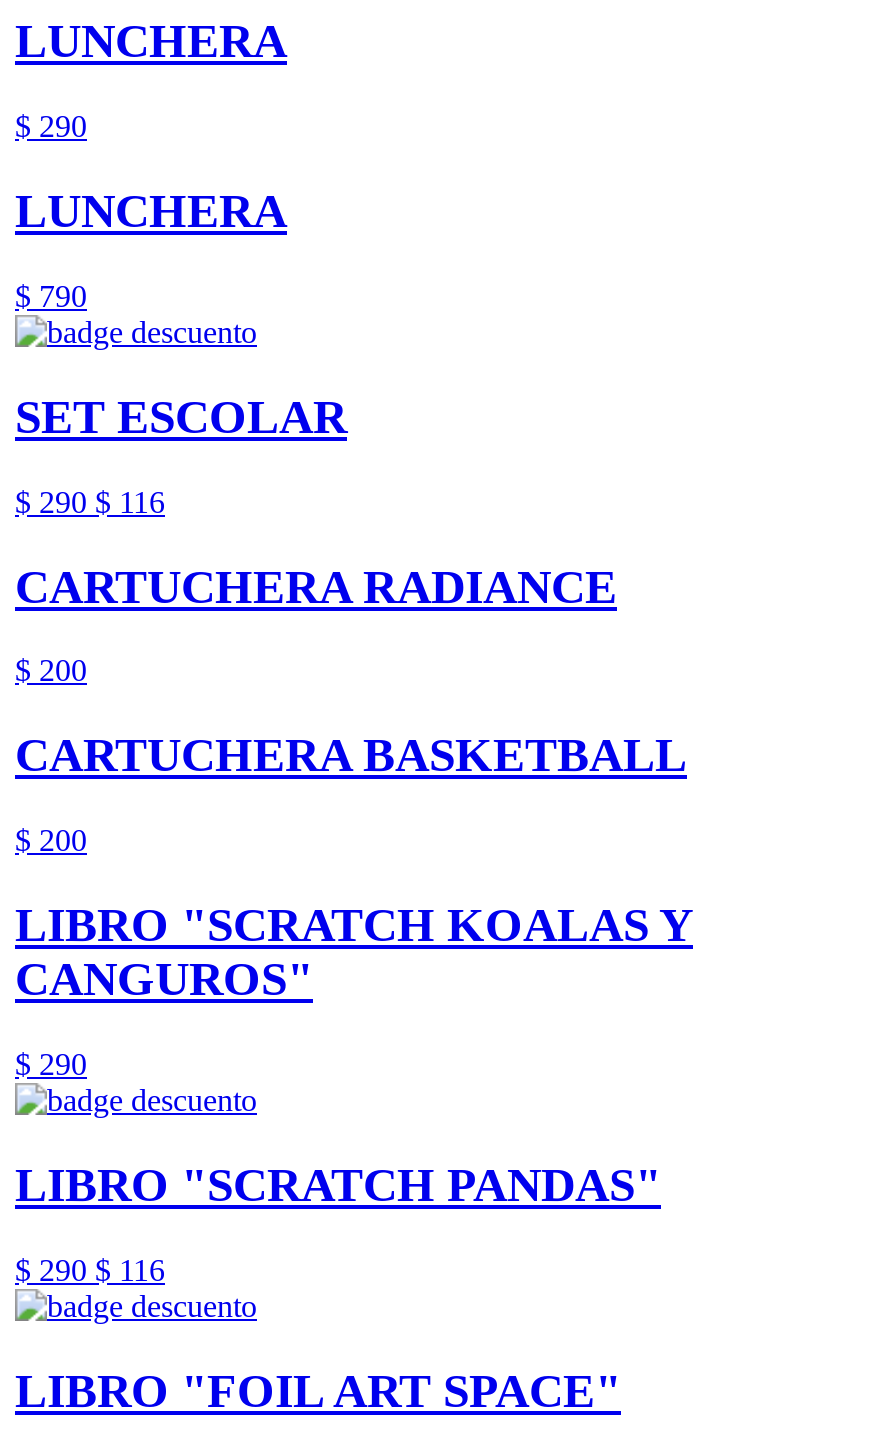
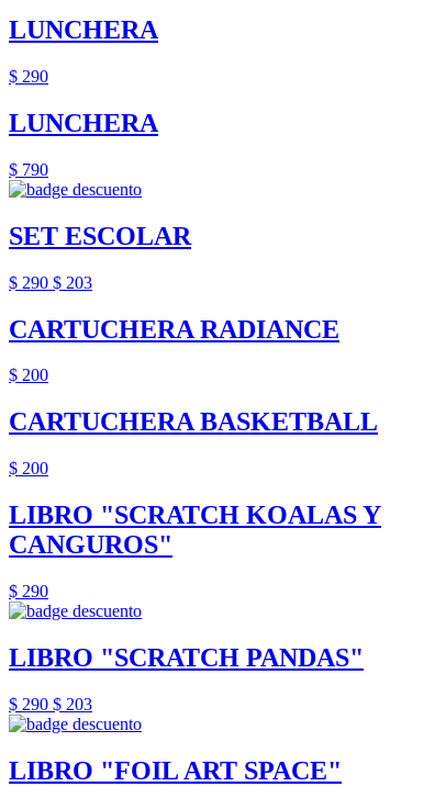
- $ 290 $ 116
+ $ 290 $ 203

- $ 290 $ 116
+ $ 290 $ 203
